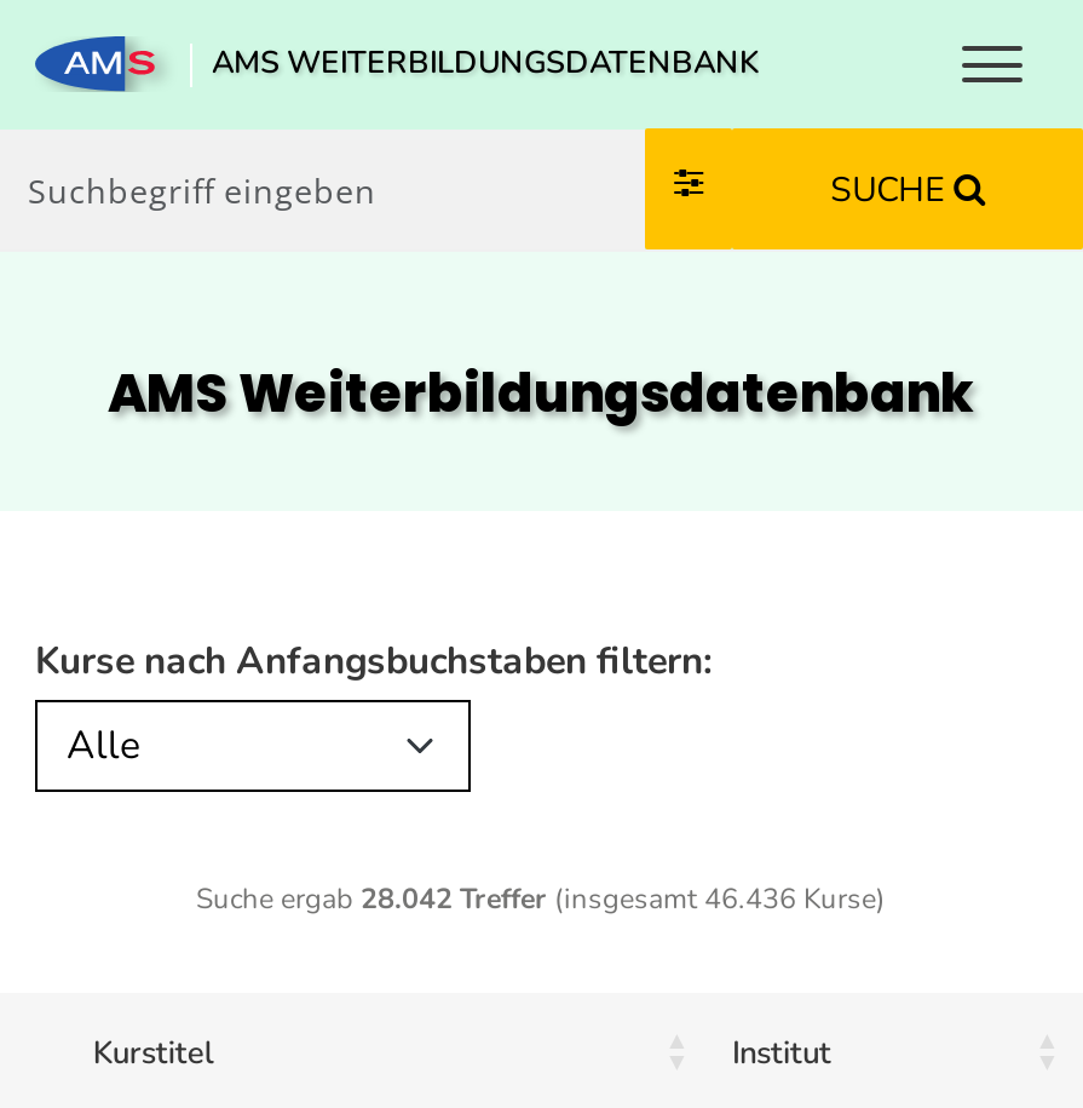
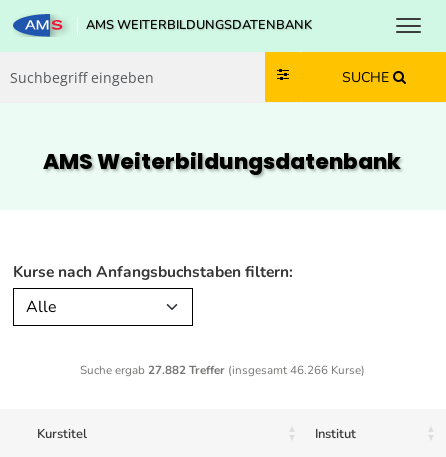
- Suche ergab 28.042 Treffer (insgesamt 46.436 Kurse)
+ Suche ergab 27.882 Treffer (insgesamt 46.266 Kurse)
